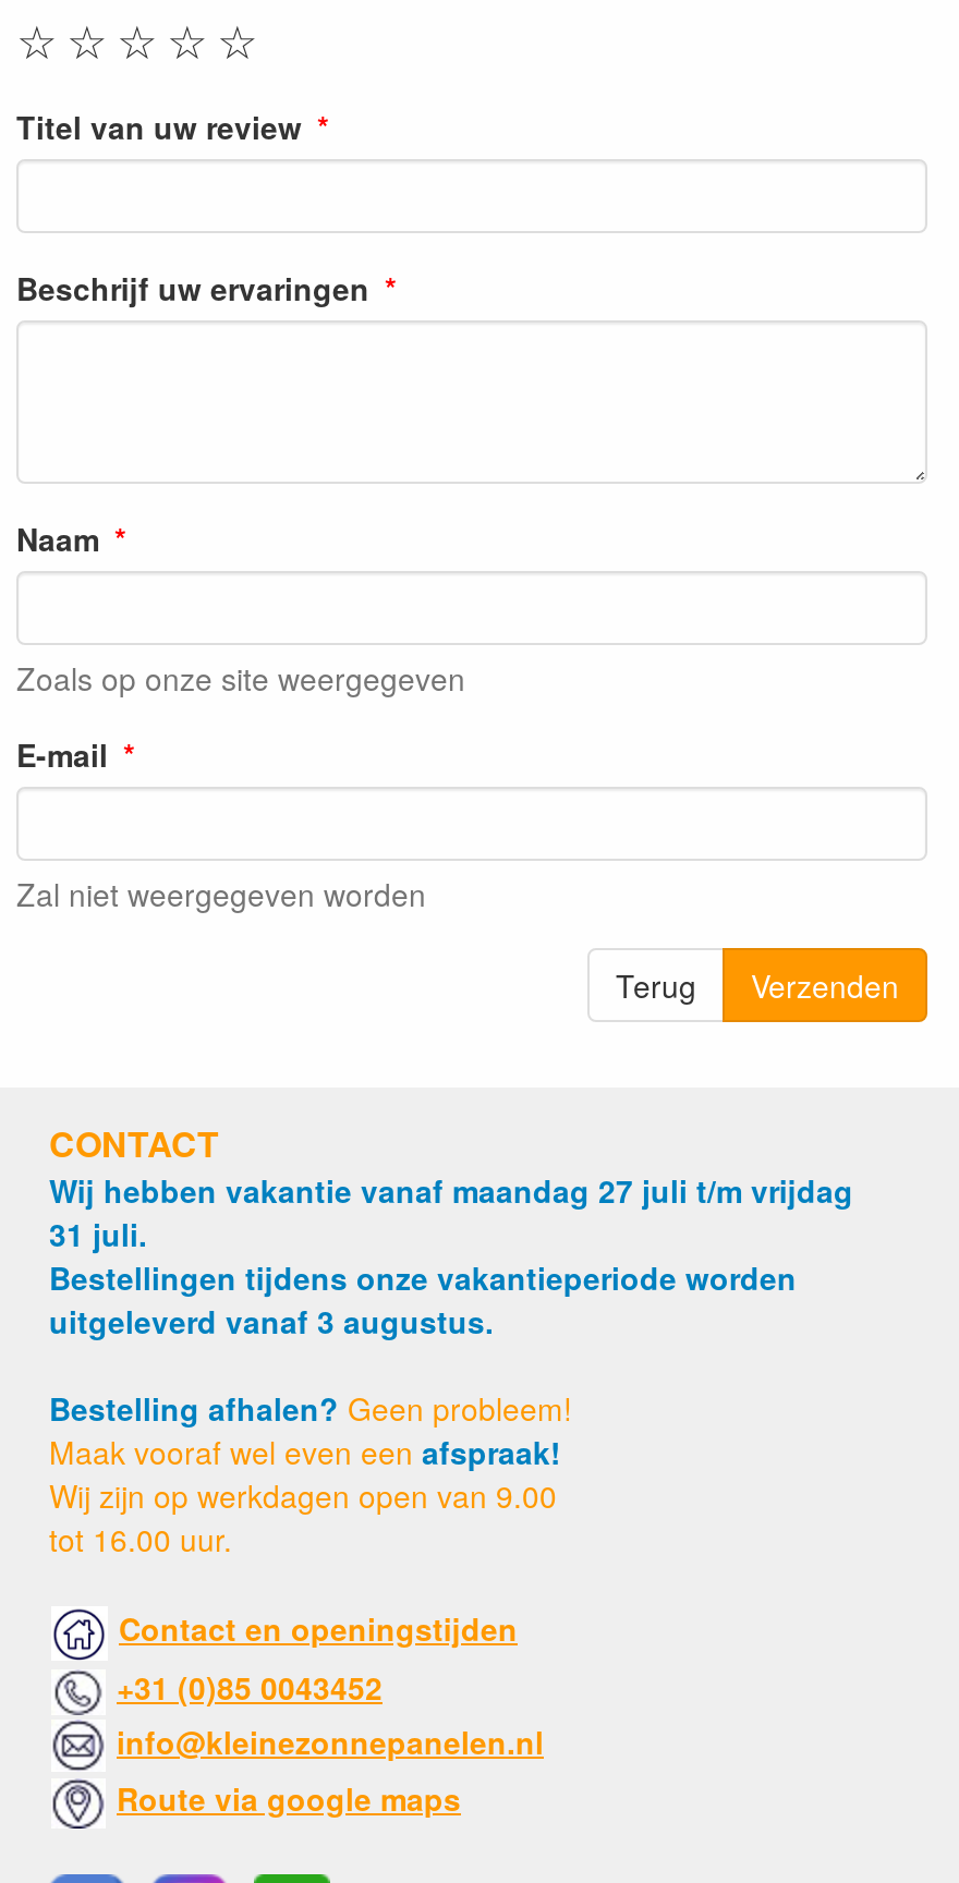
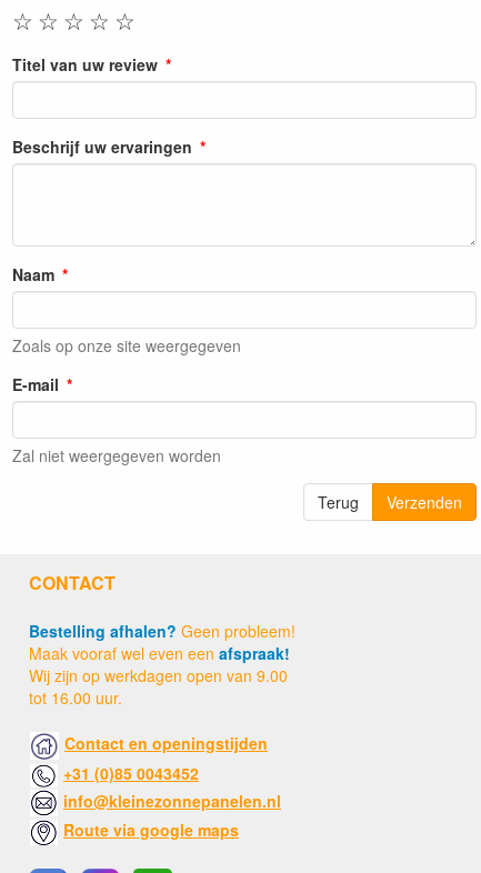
- Wij hebben vakantie vanaf maandag 27 juli t/m vrijdag
- 31 juli.
- Bestellingen tijdens onze vakantieperiode worden
- uitgeleverd vanaf 3 augustus.
